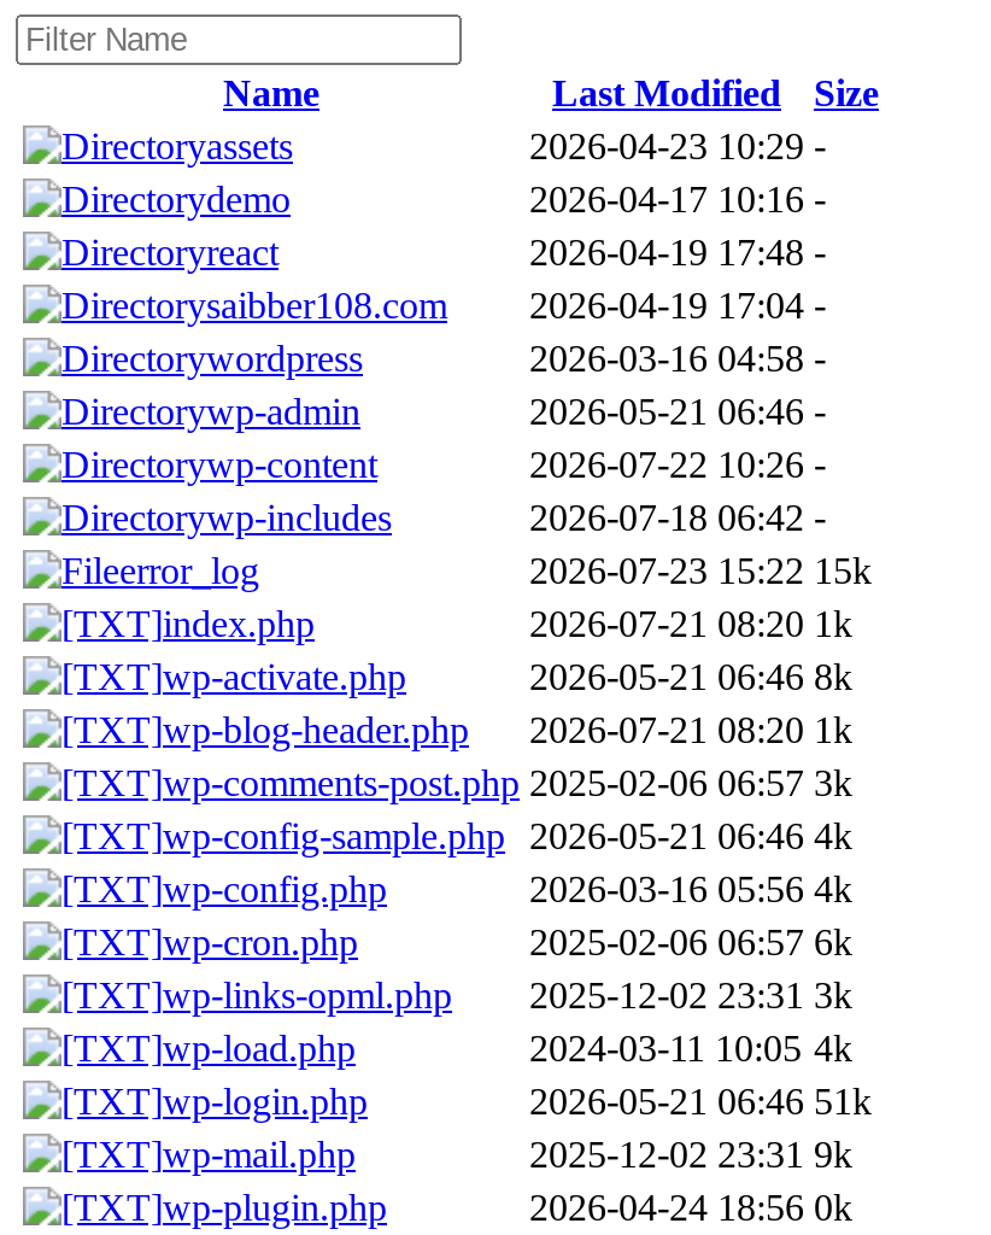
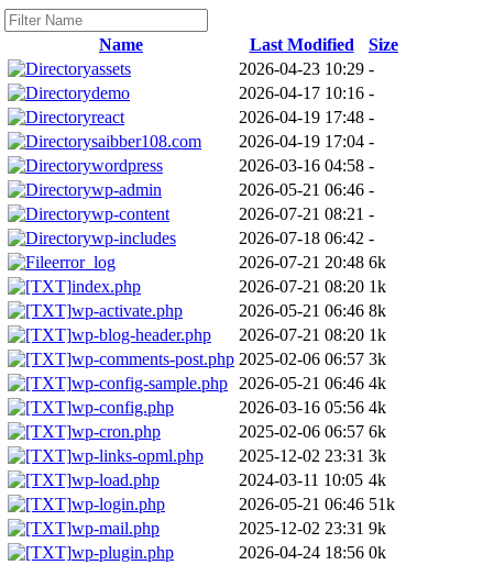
- 2026-07-22 10:26 -
+ 2026-07-21 08:21 -

- 2026-07-23 15:22 15k
+ 2026-07-21 20:48 6k
